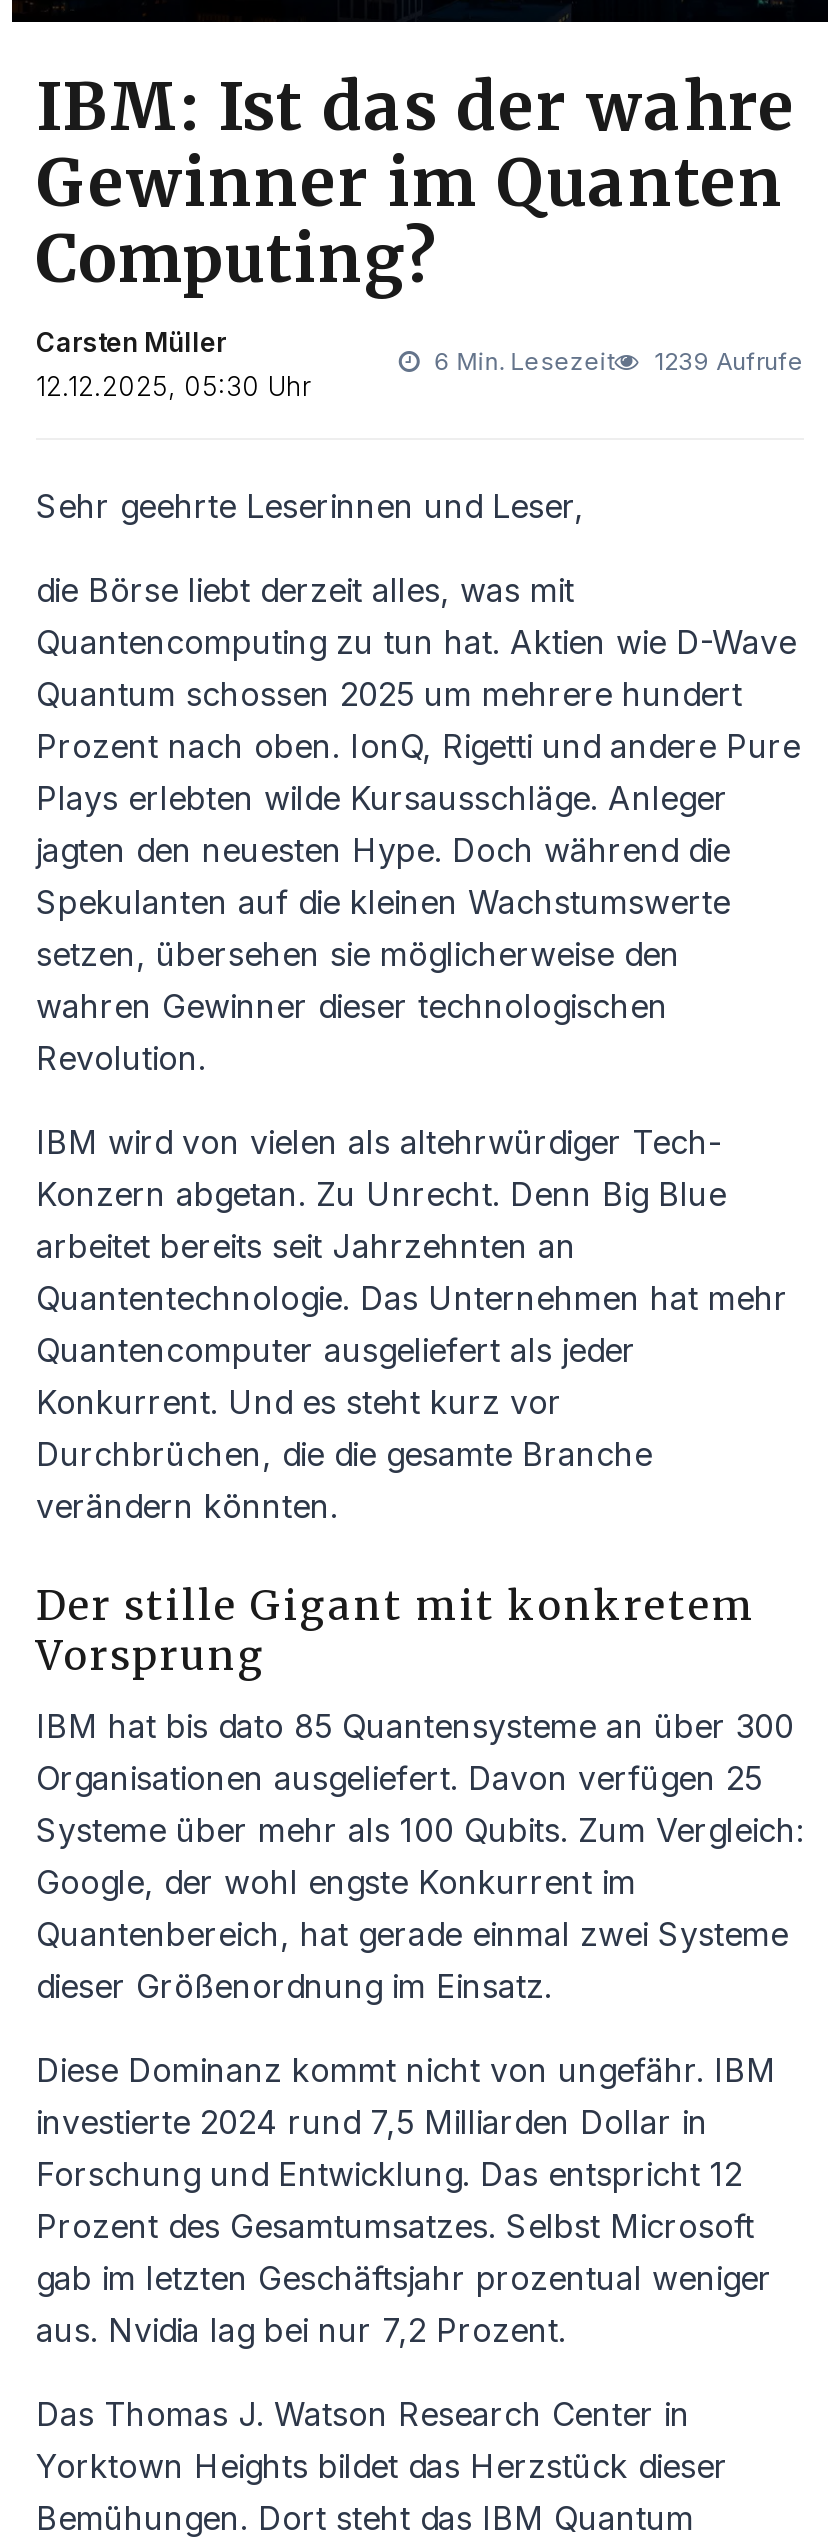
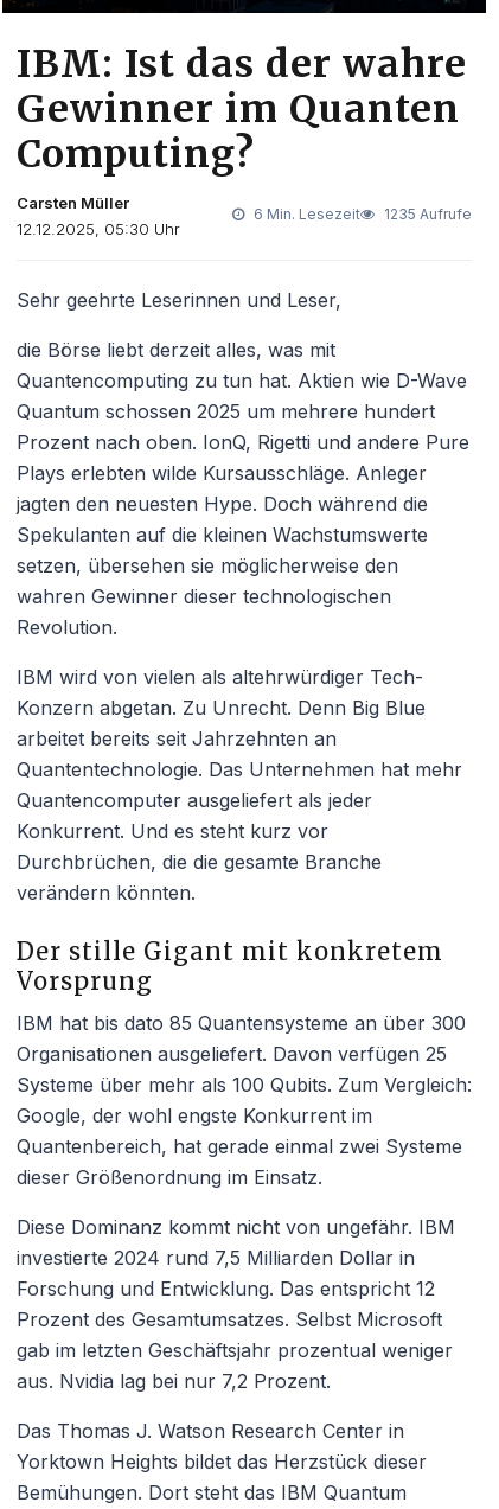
- 6 Min. Lesezeit 1239 Aufrufe
+ 6 Min. Lesezeit 1235 Aufrufe
